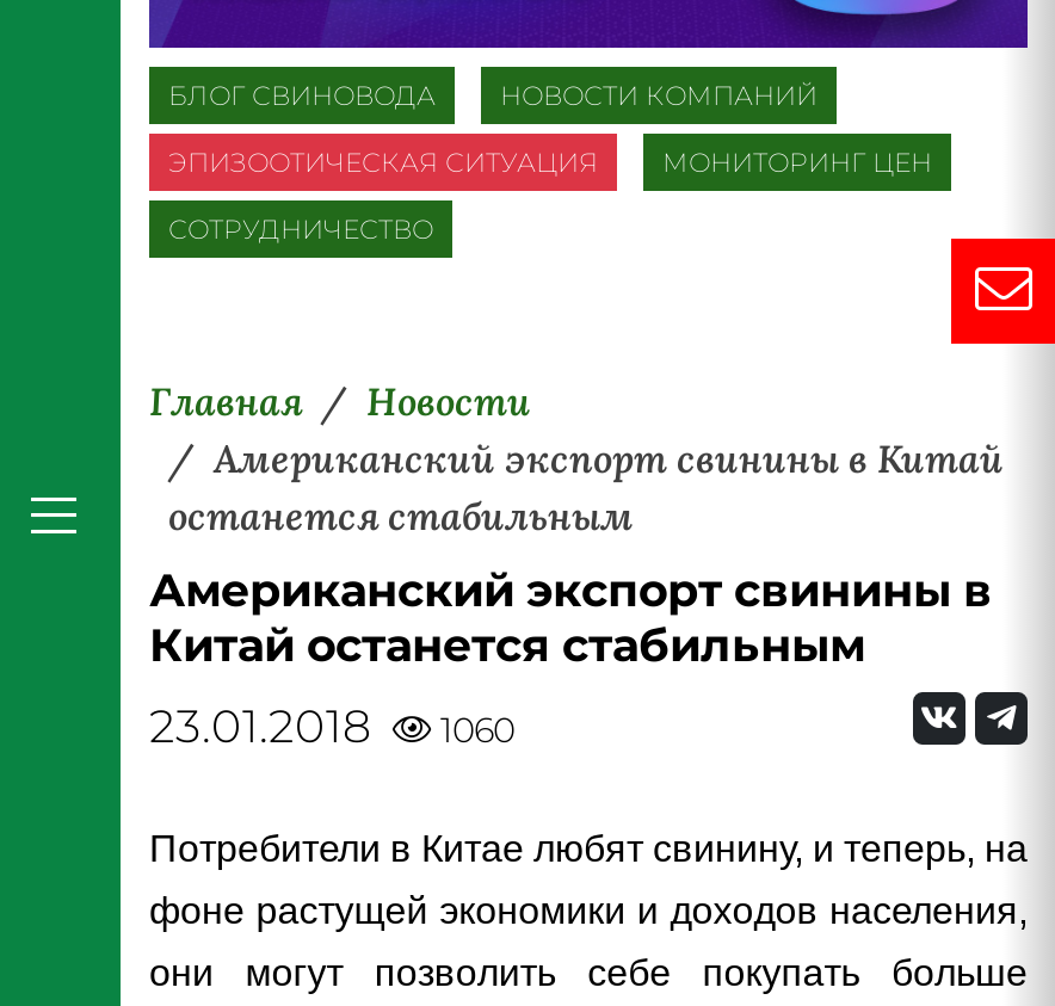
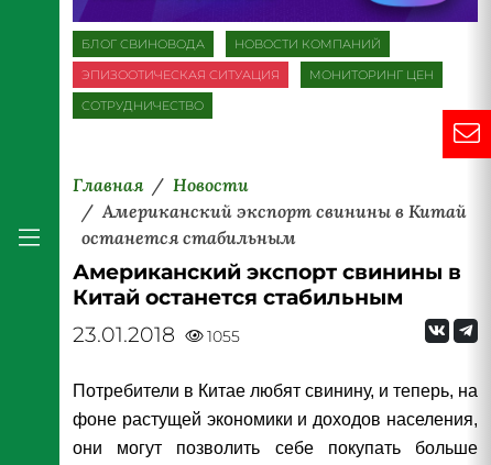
- 23.01.2018 1060
+ 23.01.2018 1055
